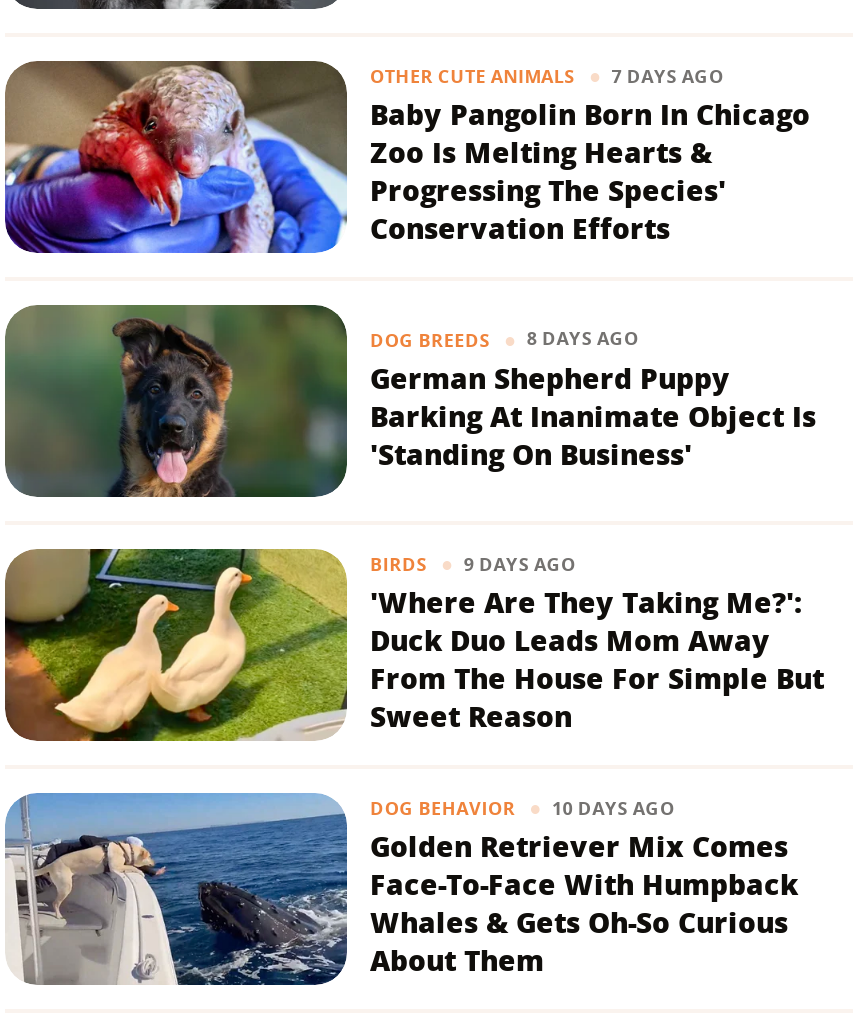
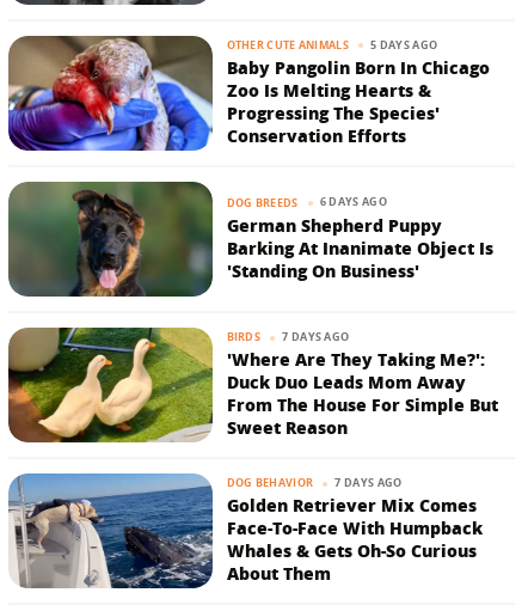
- OTHER CUTE ANIMALS 7 DAYS AGO
+ OTHER CUTE ANIMALS 5 DAYS AGO

- DOG BREEDS 8 DAYS AGO
+ DOG BREEDS 6 DAYS AGO

- BIRDS 9 DAYS AGO
+ BIRDS 7 DAYS AGO

- DOG BEHAVIOR 10 DAYS AGO
+ DOG BEHAVIOR 7 DAYS AGO
